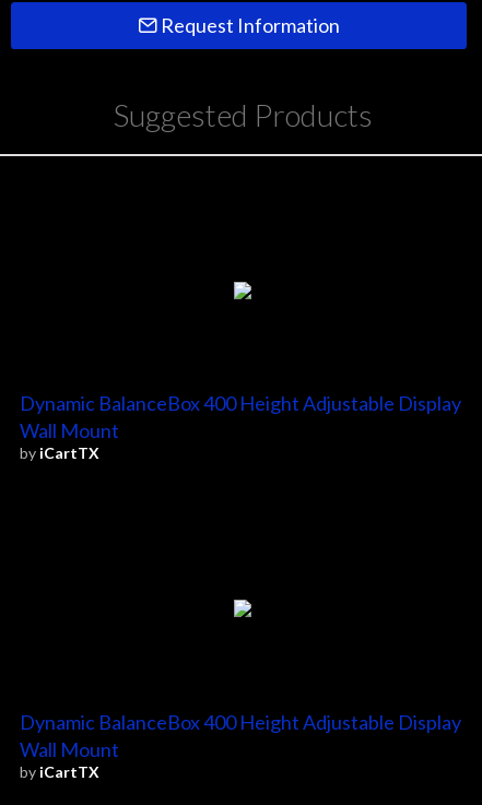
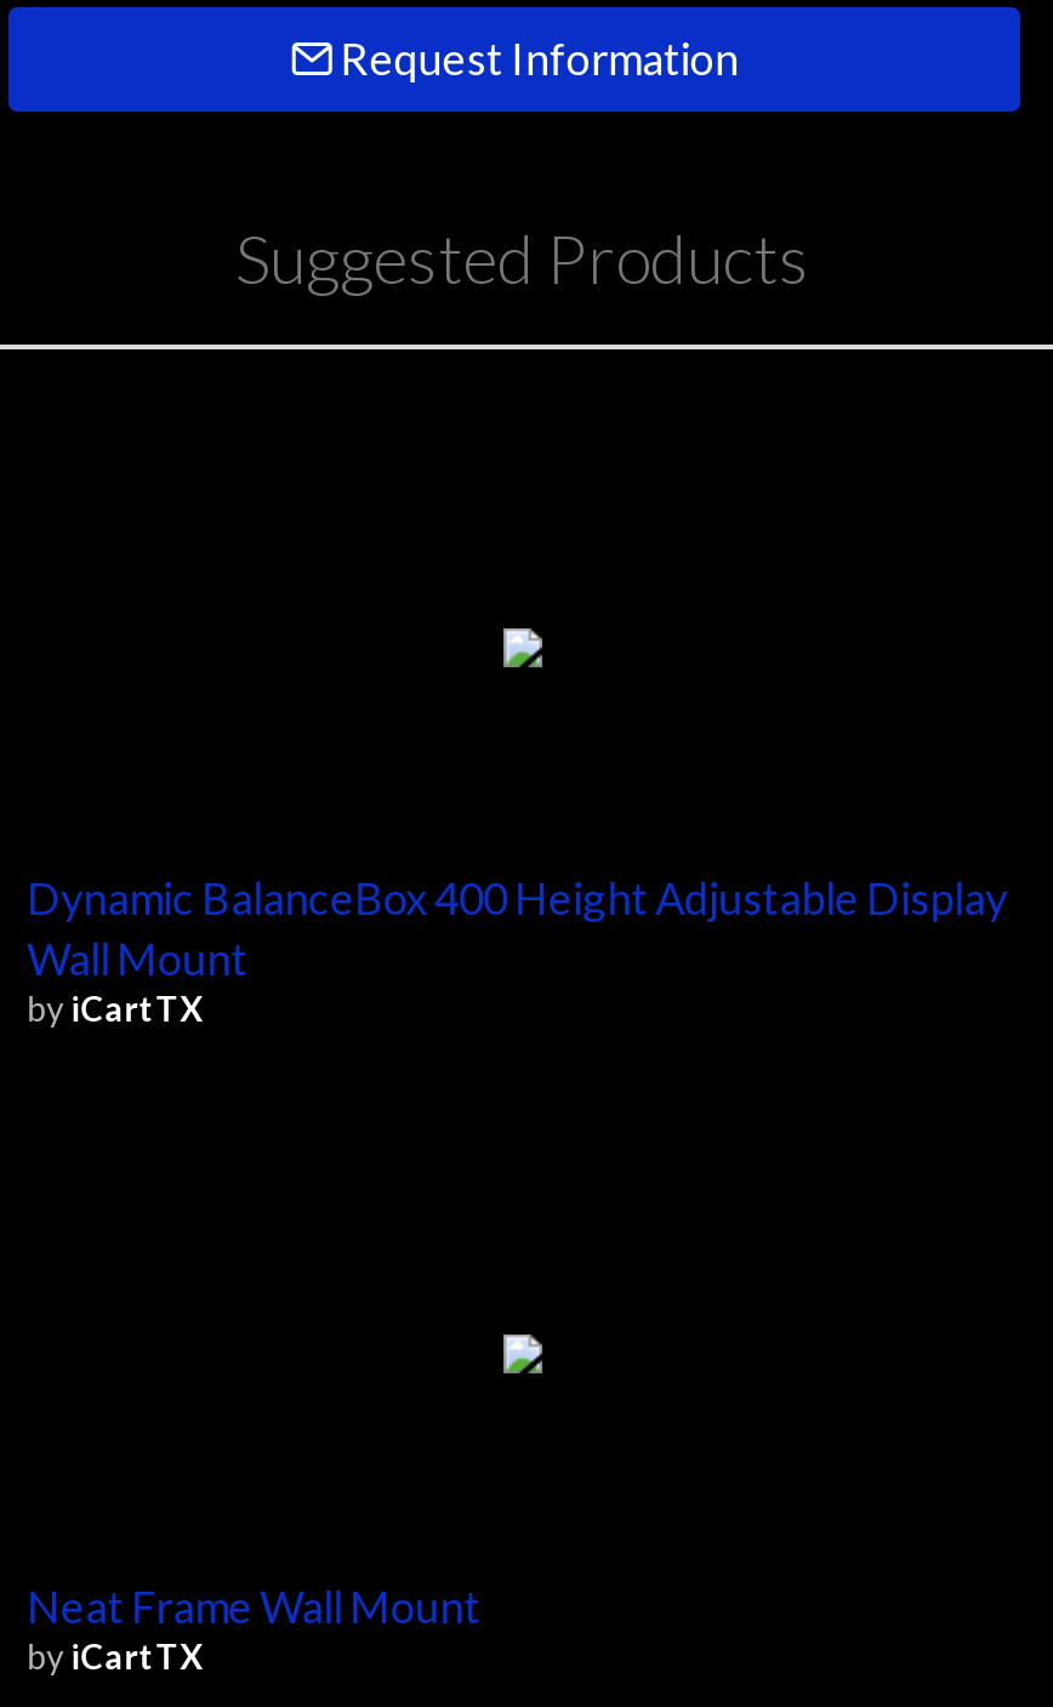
- Dynamic BalanceBox 400 Height Adjustable Display
- Wall Mount
+ Neat Frame Wall Mount
